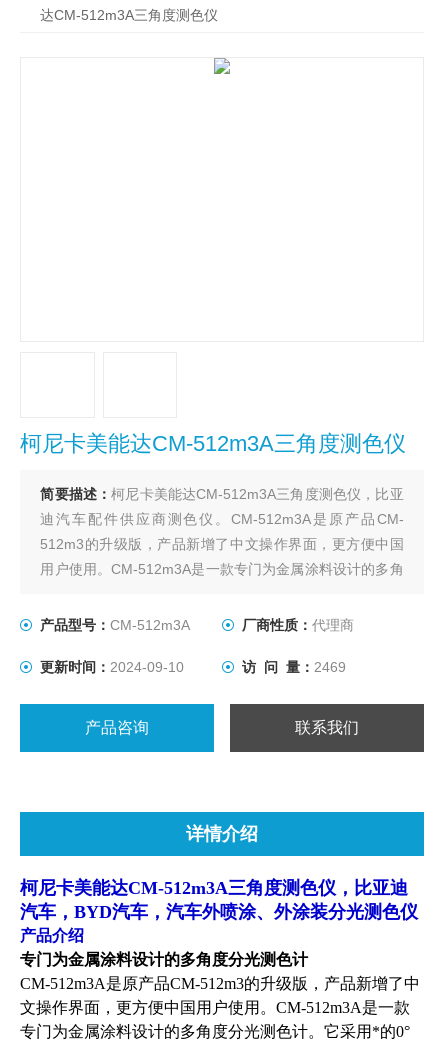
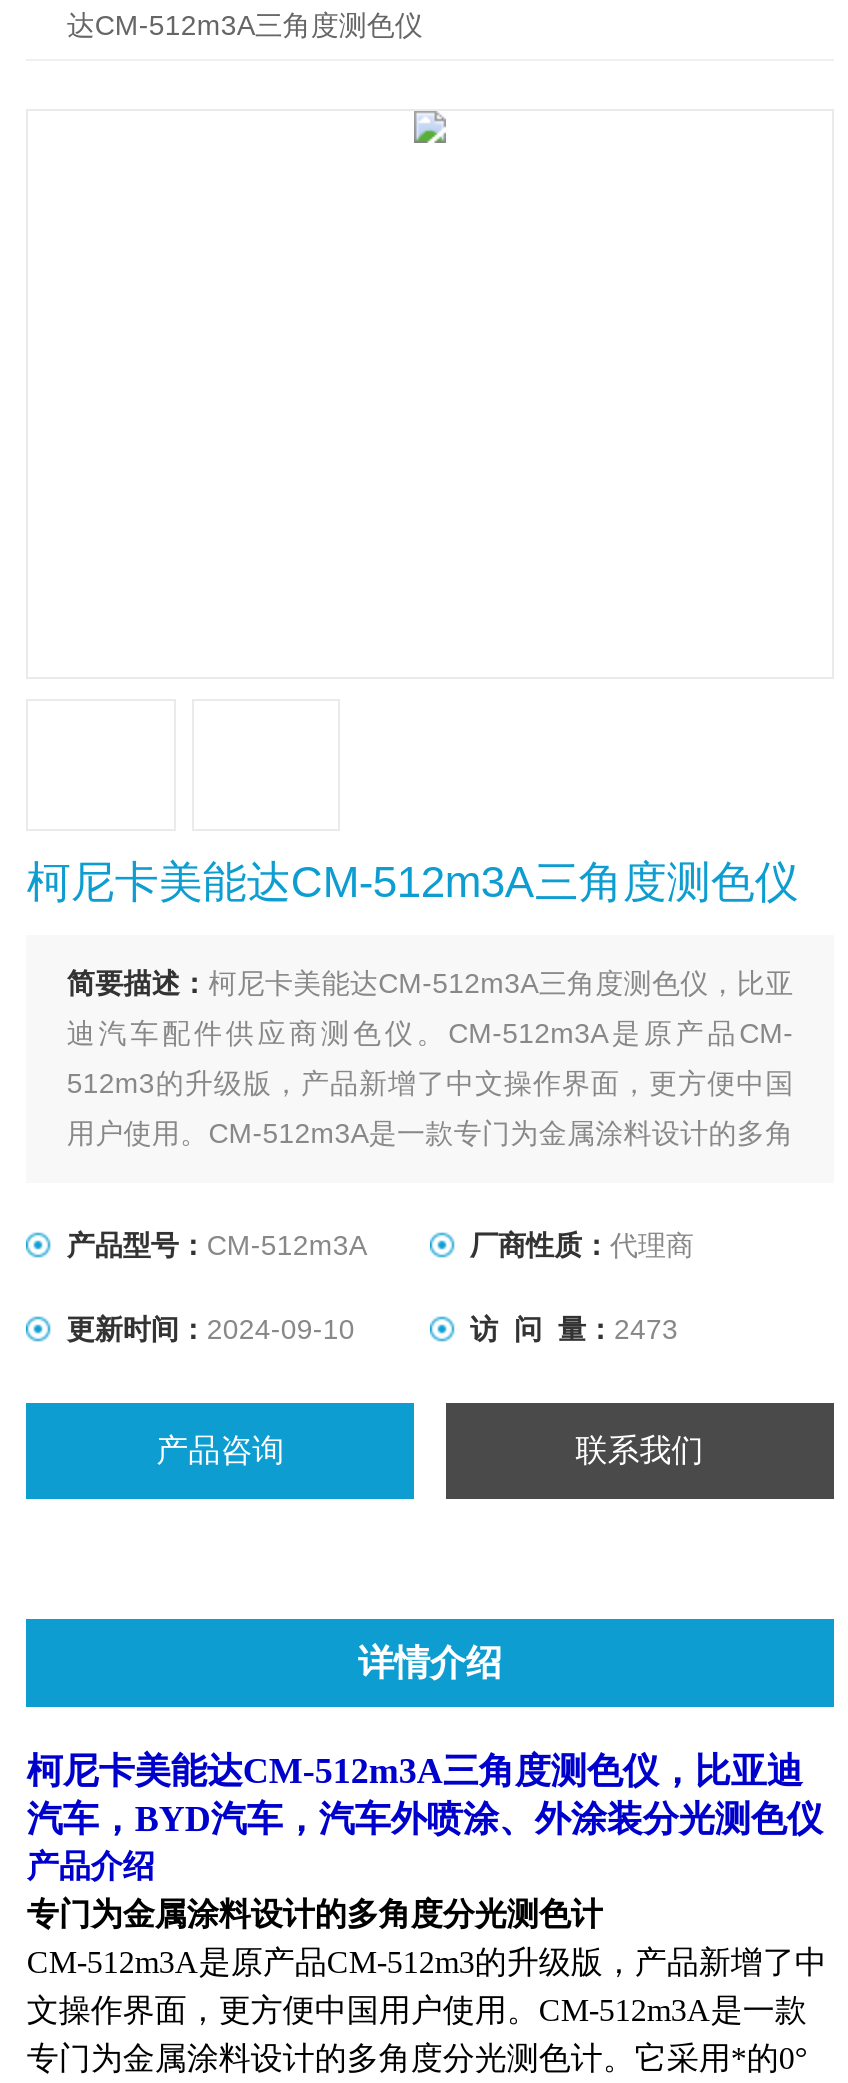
- 访 问 量：2469
+ 访 问 量：2473
